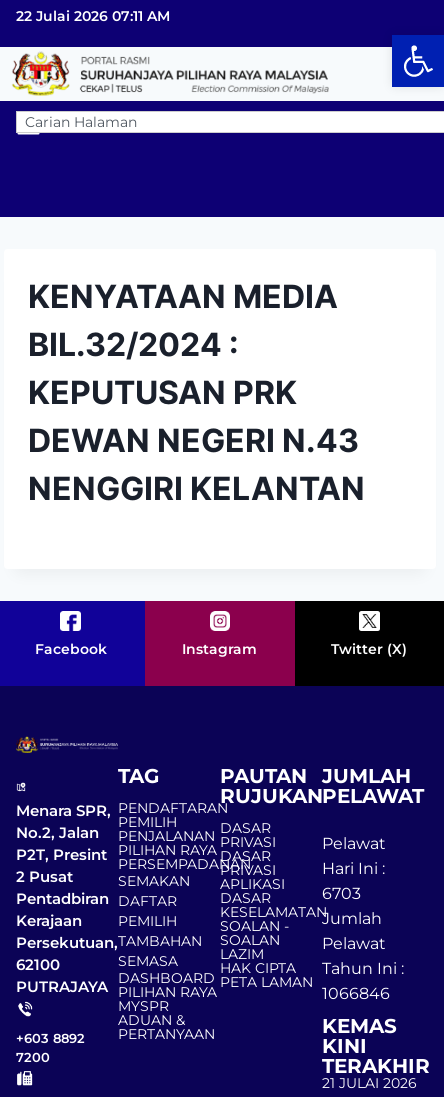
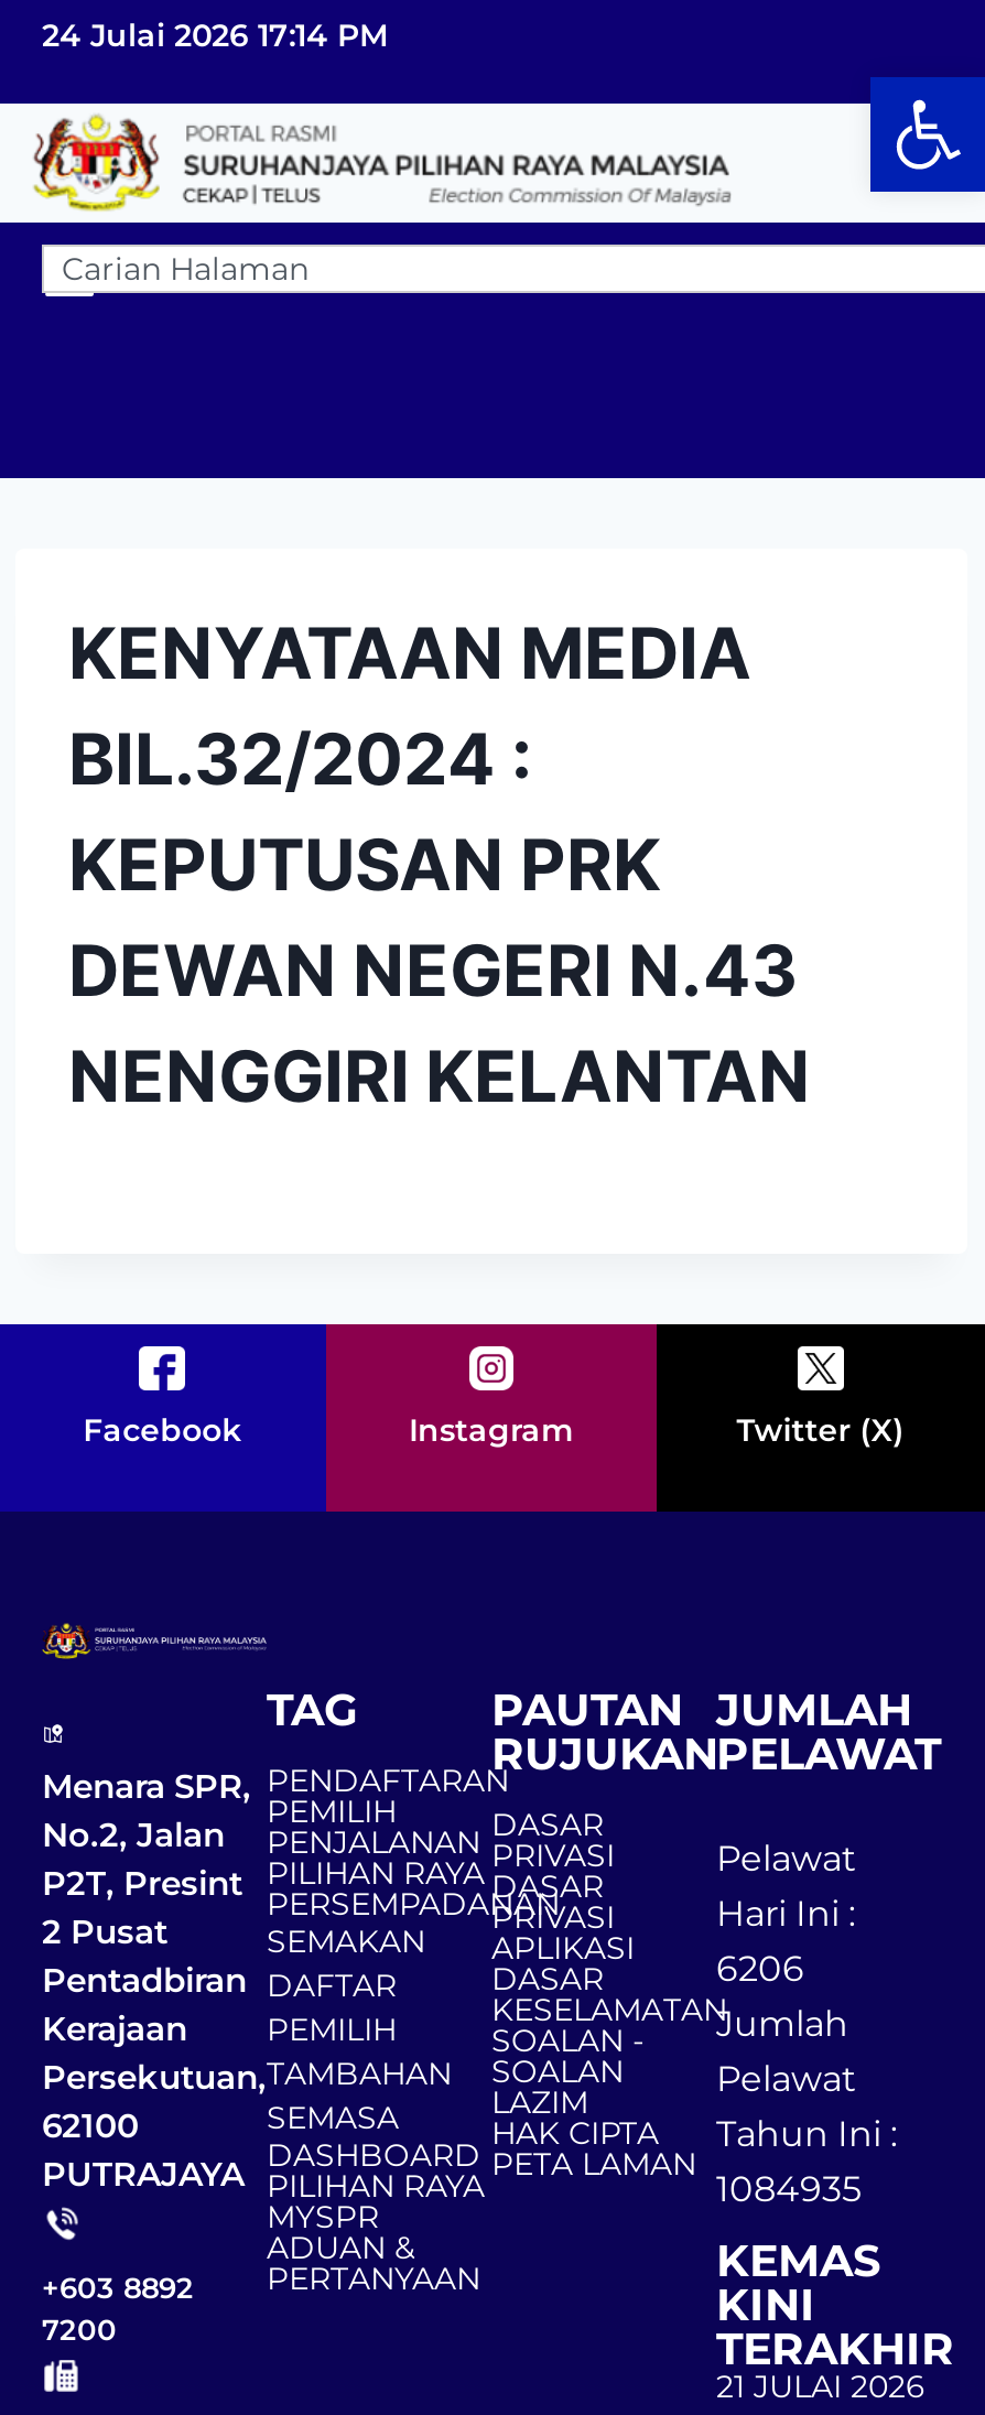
- 22 Julai 2026 07:11 AM
+ 24 Julai 2026 17:14 PM

- 6703
+ 6206

- 1066846
+ 1084935
